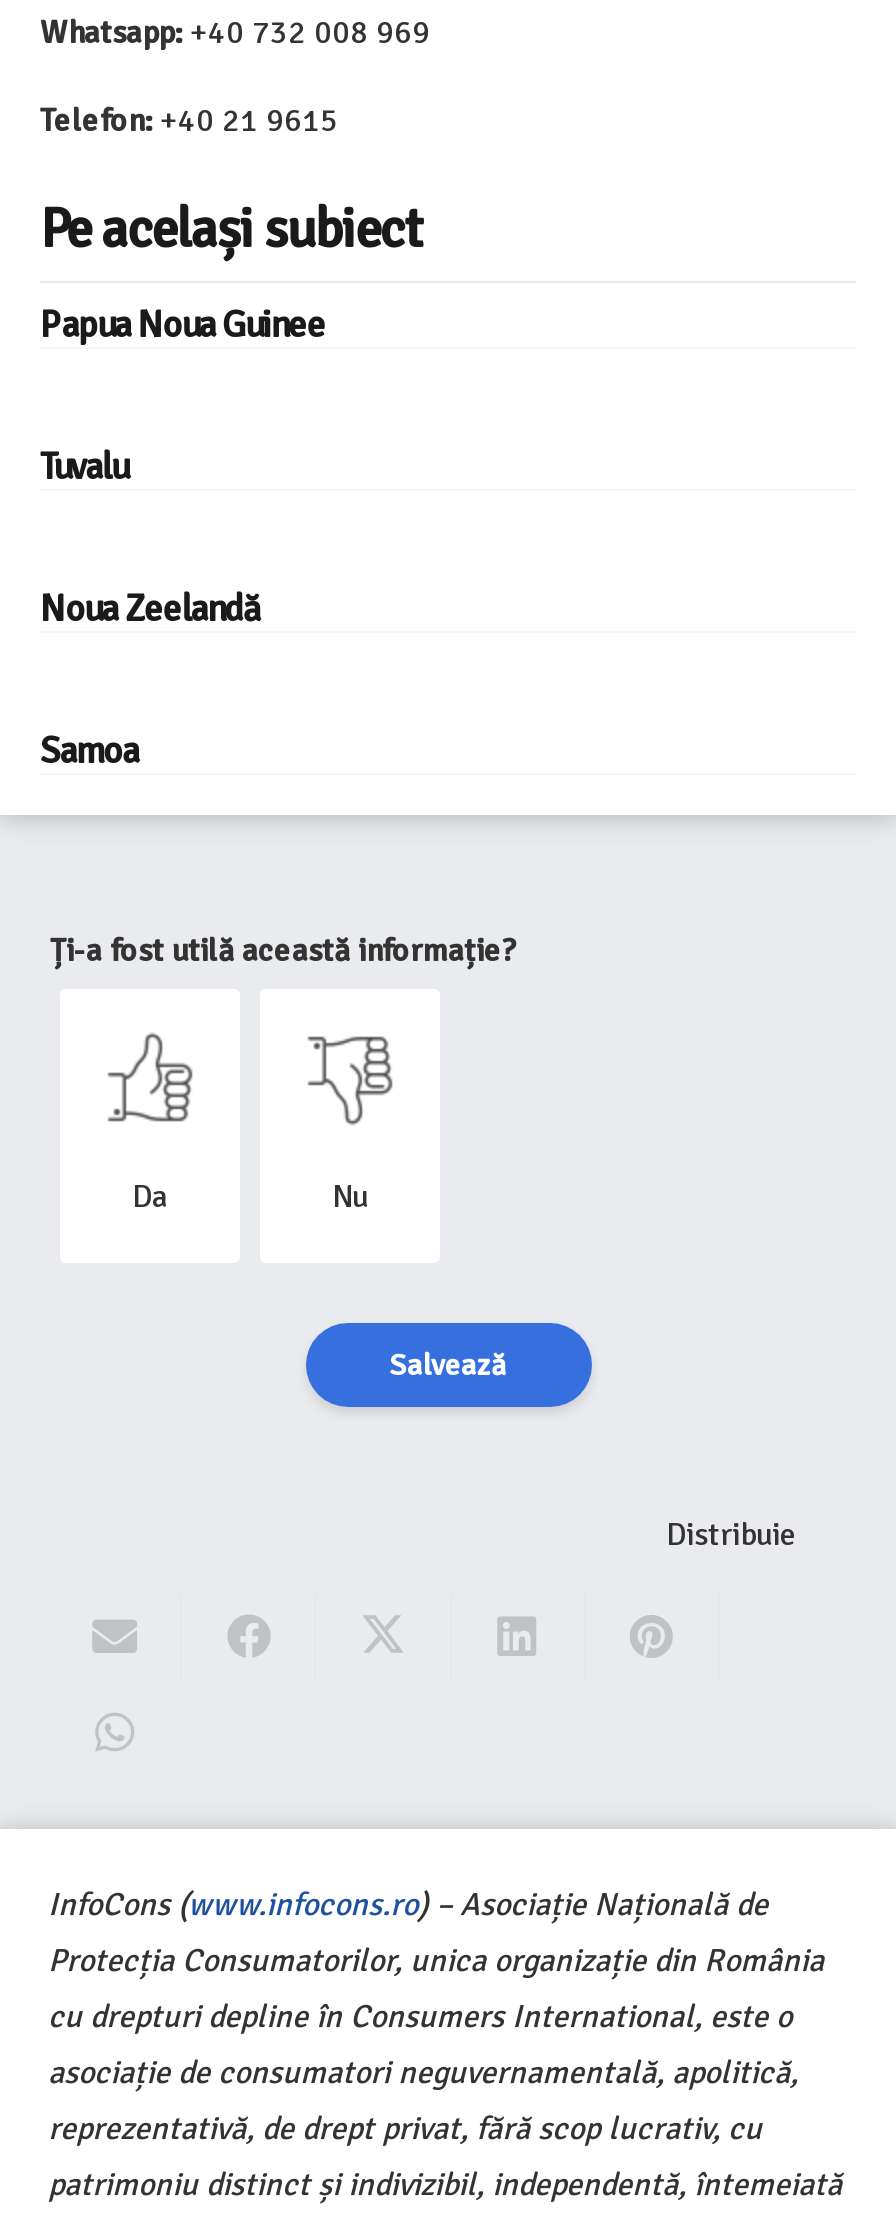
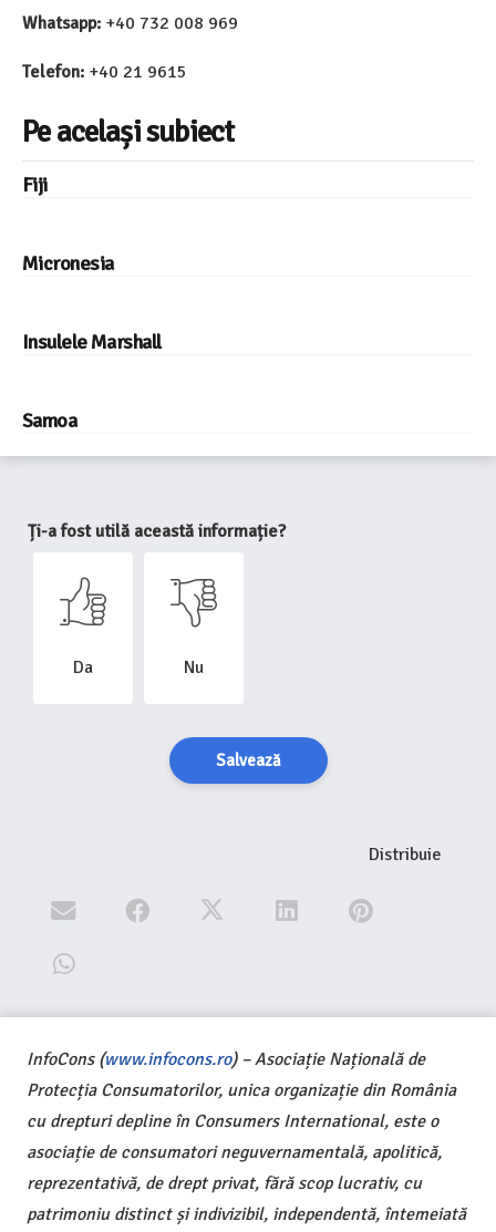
- Papua Noua Guinee
+ Fiji

- Tuvalu
+ Micronesia

- Noua Zeelandă
+ Insulele Marshall
